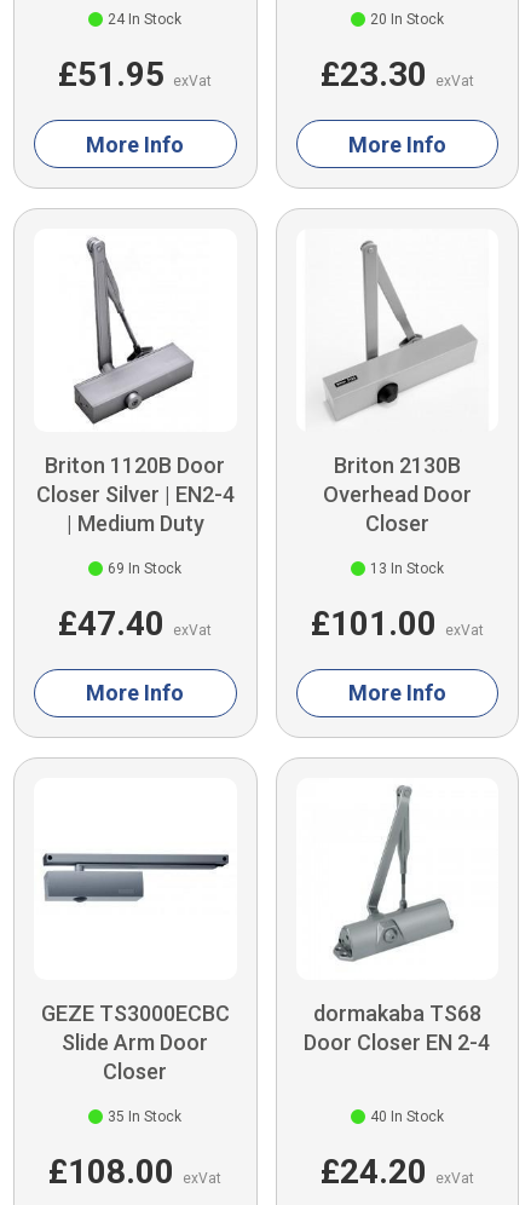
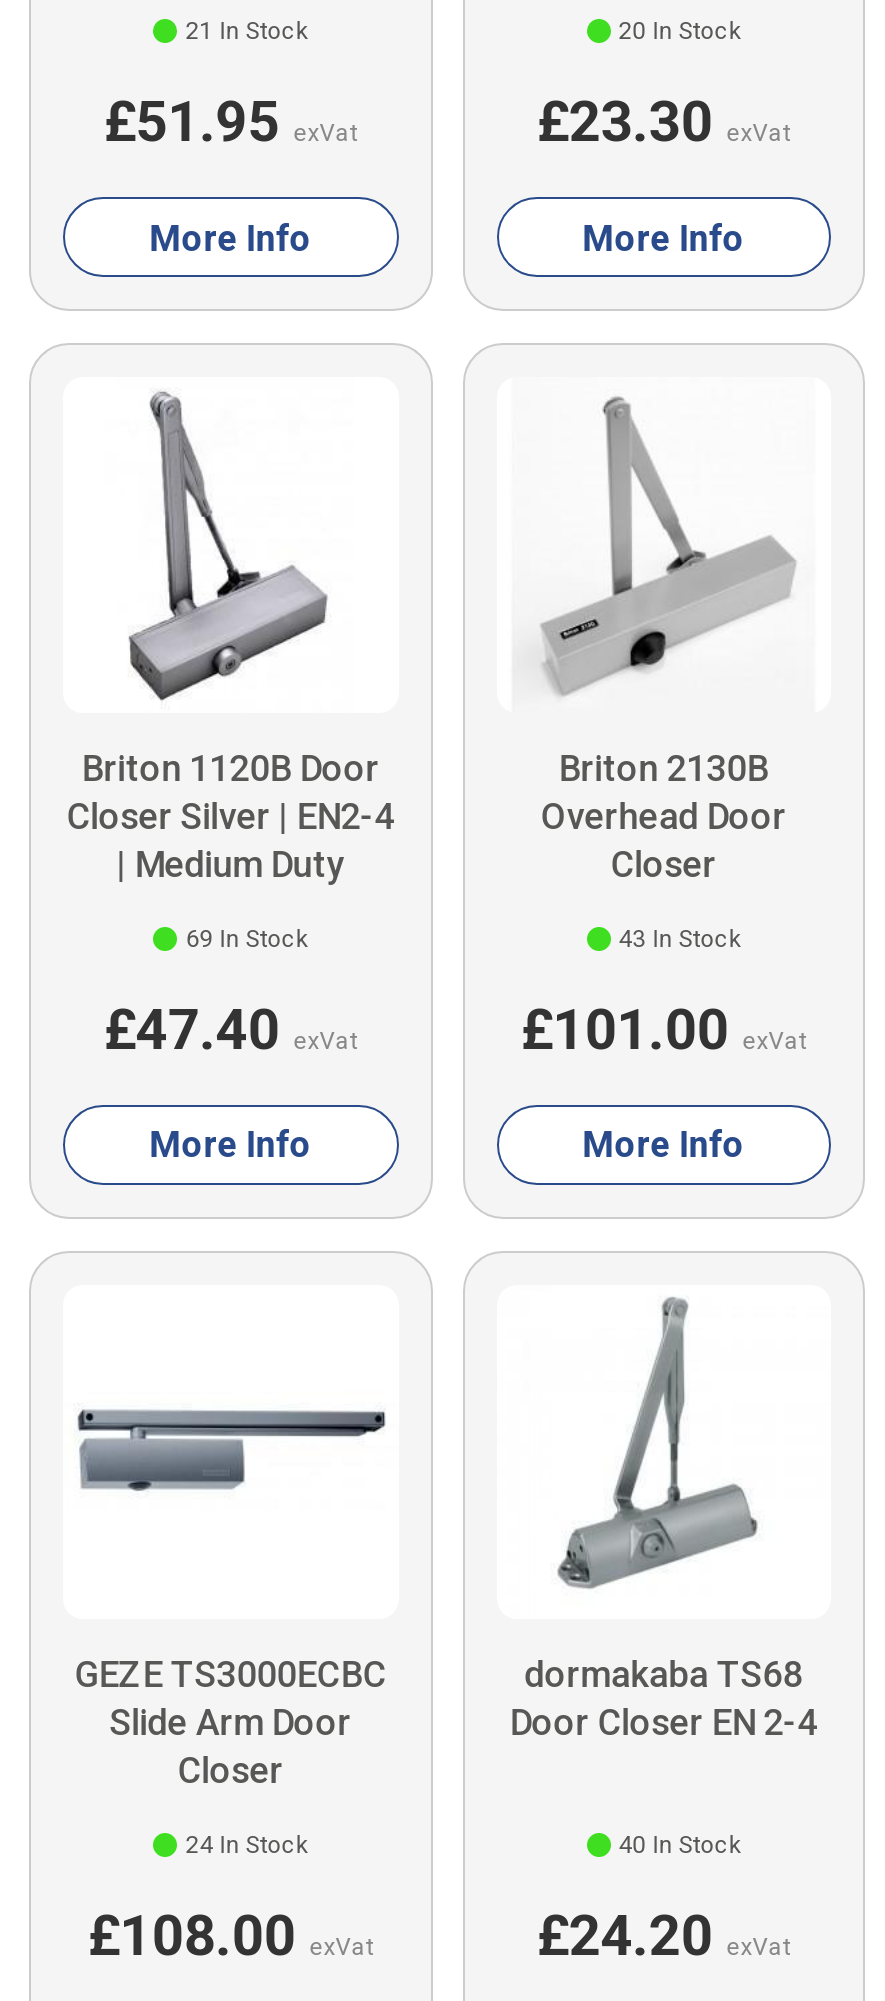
- 24 In Stock
+ 21 In Stock

- 13 In Stock
+ 43 In Stock

- 35 In Stock
+ 24 In Stock
